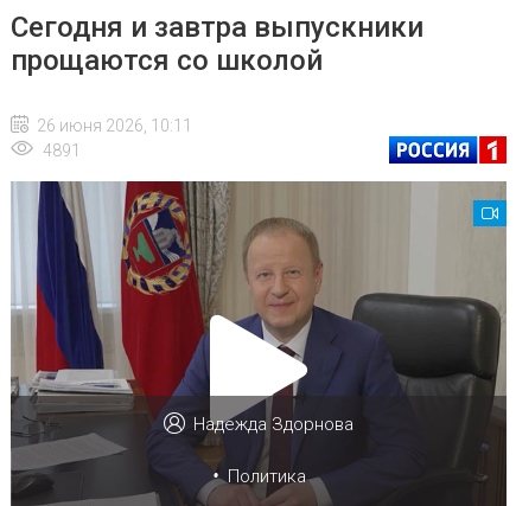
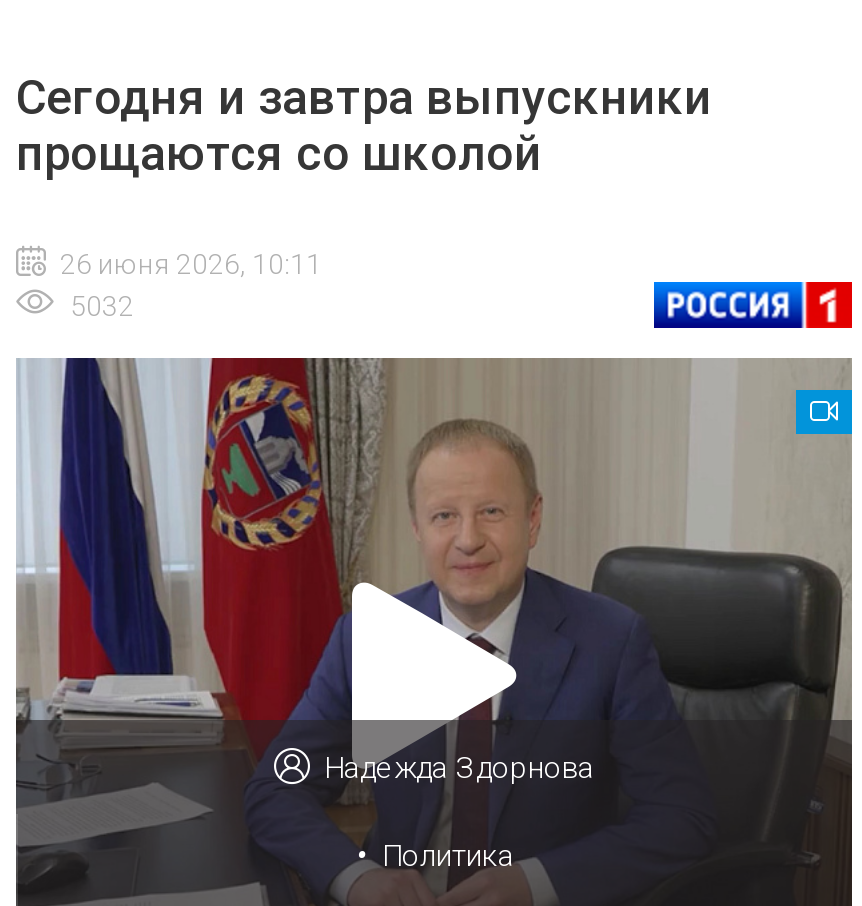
- 4891
+ 5032
